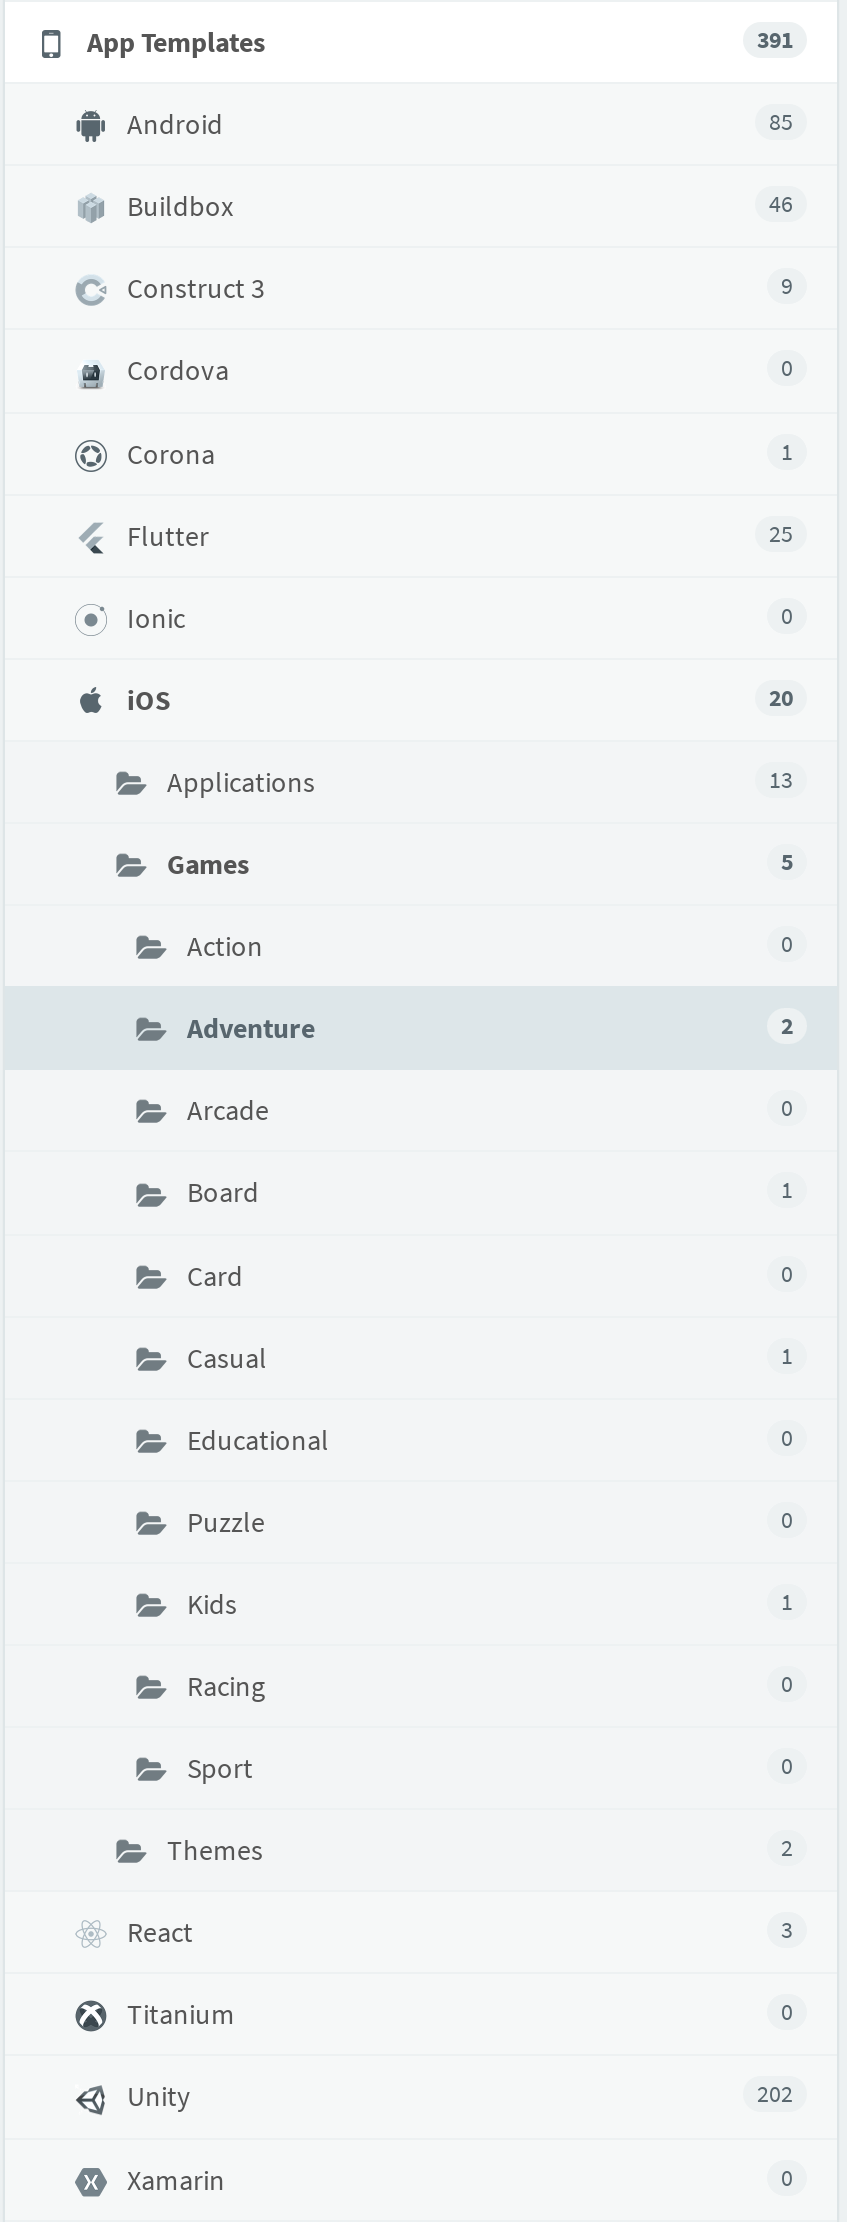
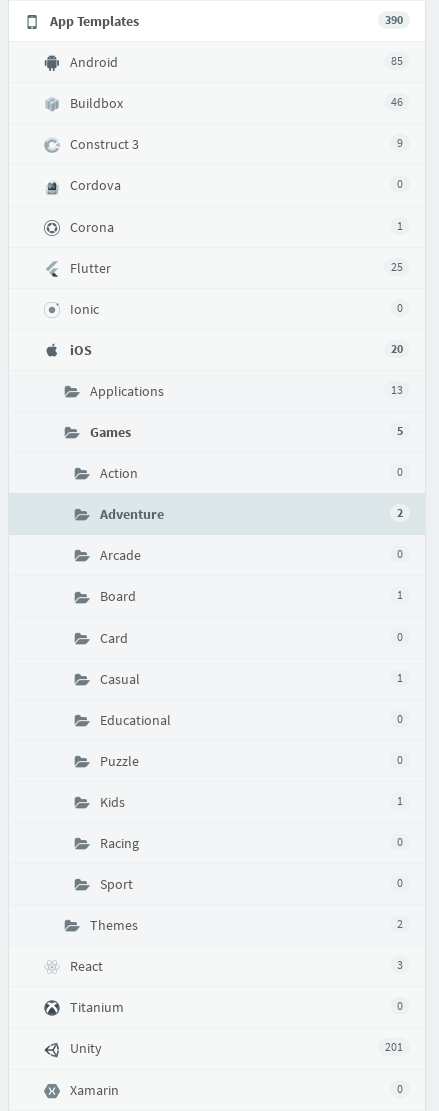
- 391
+ 390

- 202
+ 201
